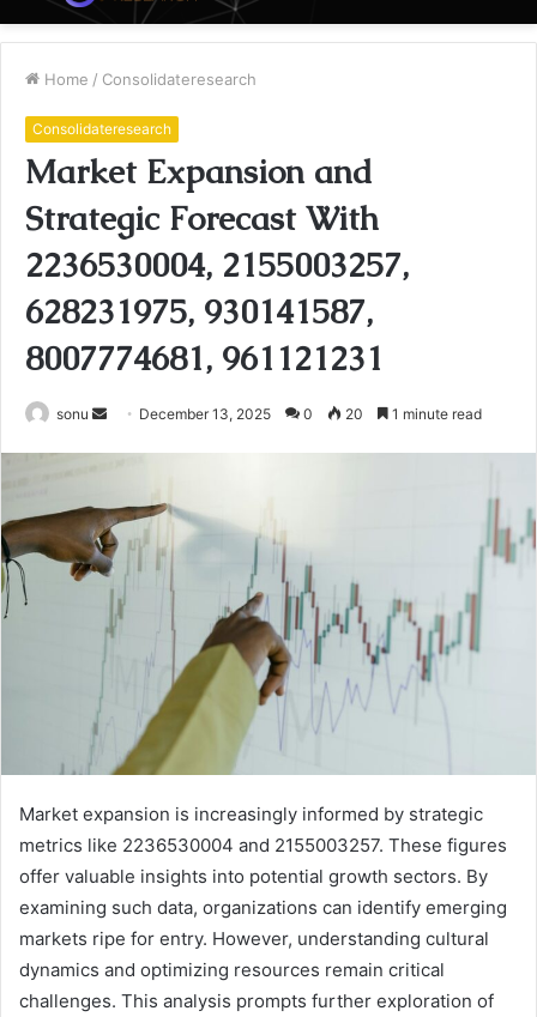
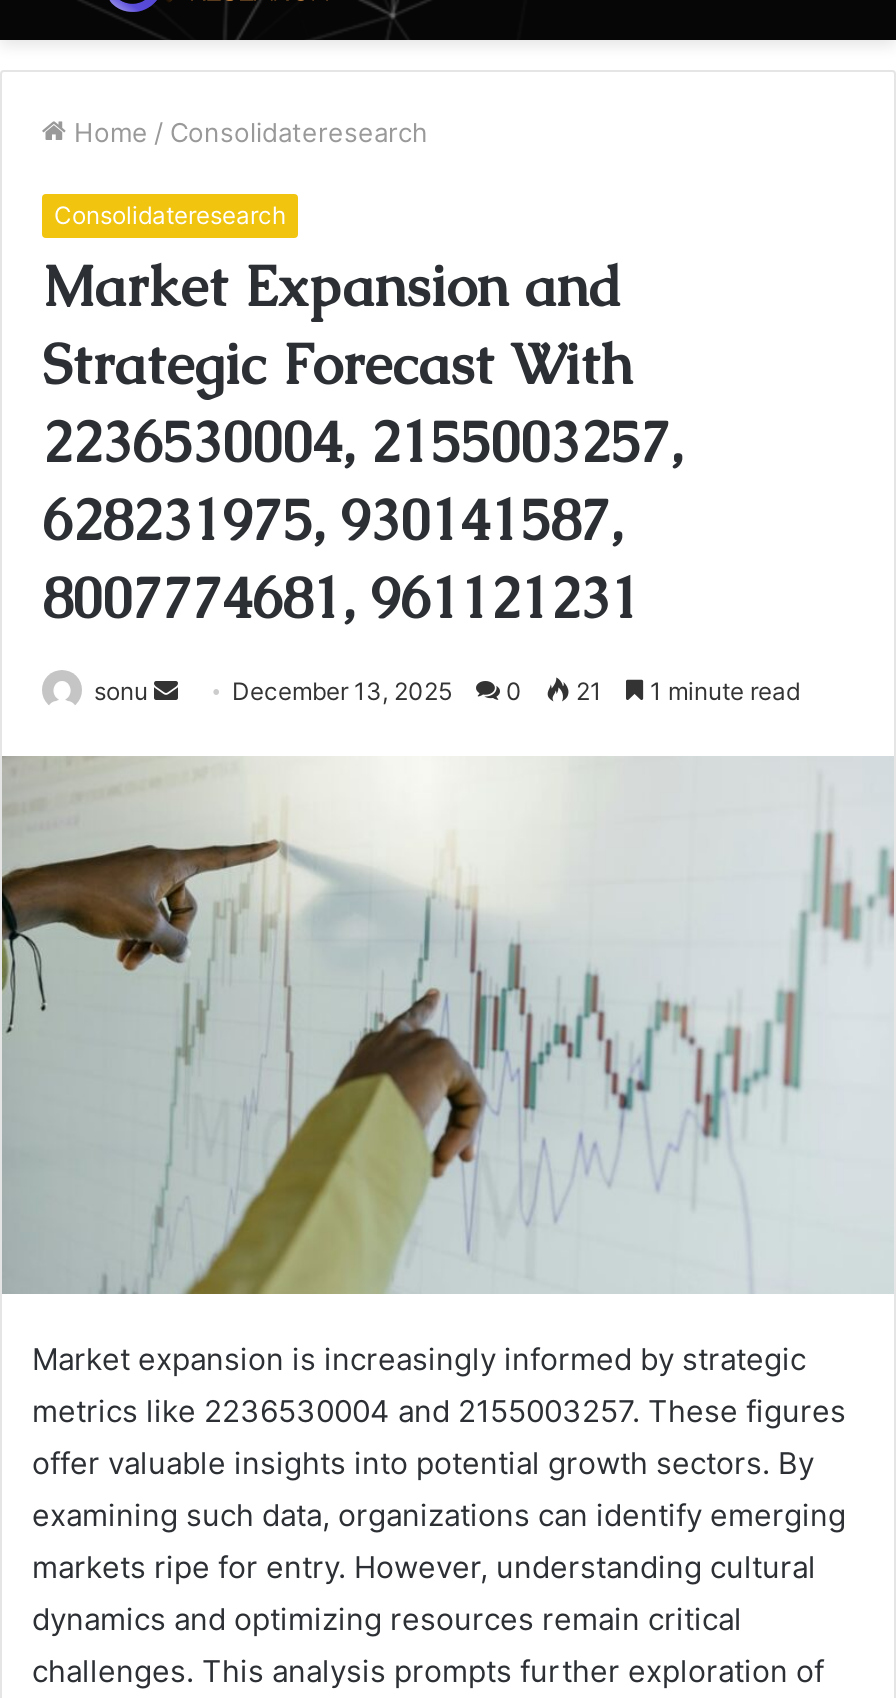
- 20
+ 21
